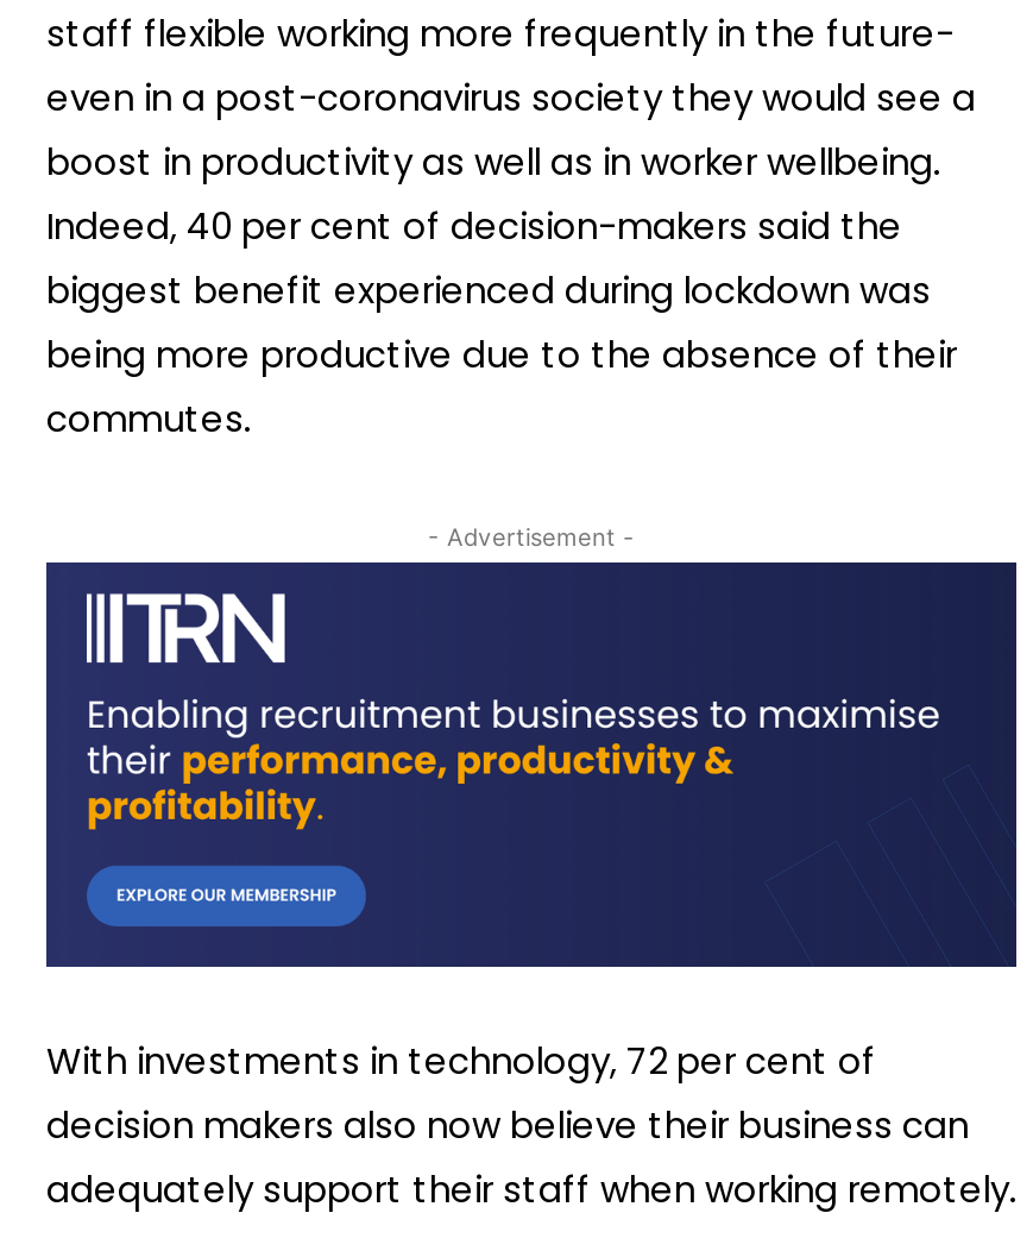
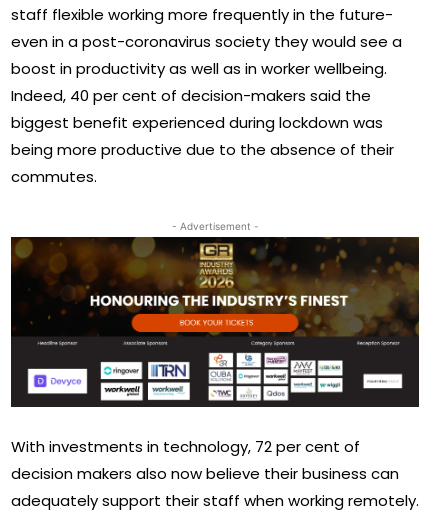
- [image]
+ [image]
